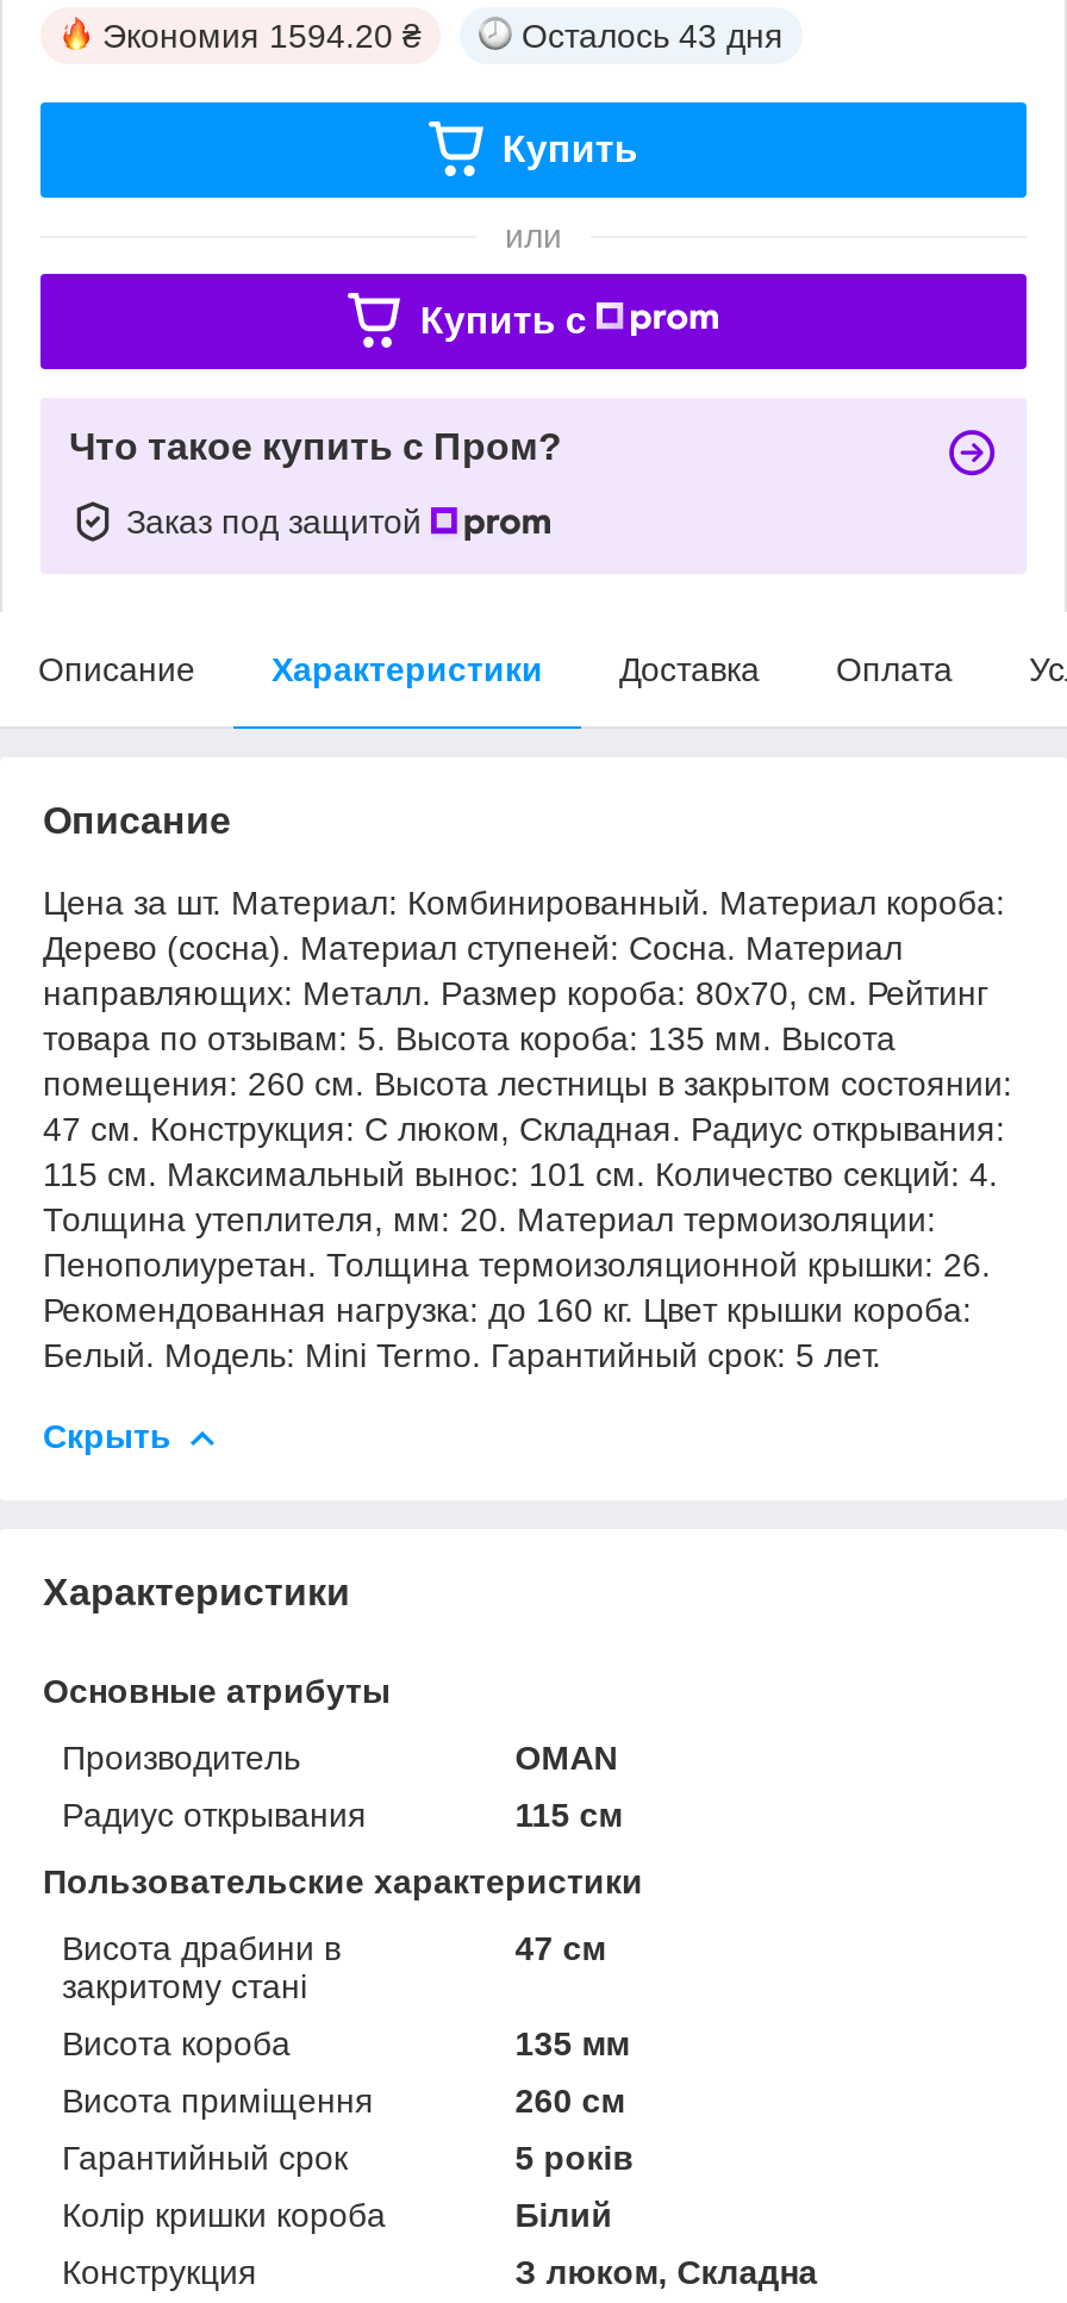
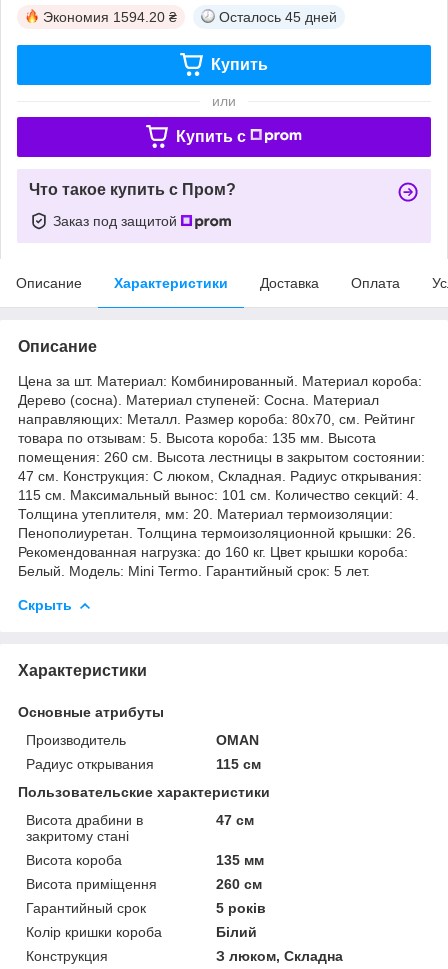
- Осталось 43 дня
+ Осталось 45 дней
